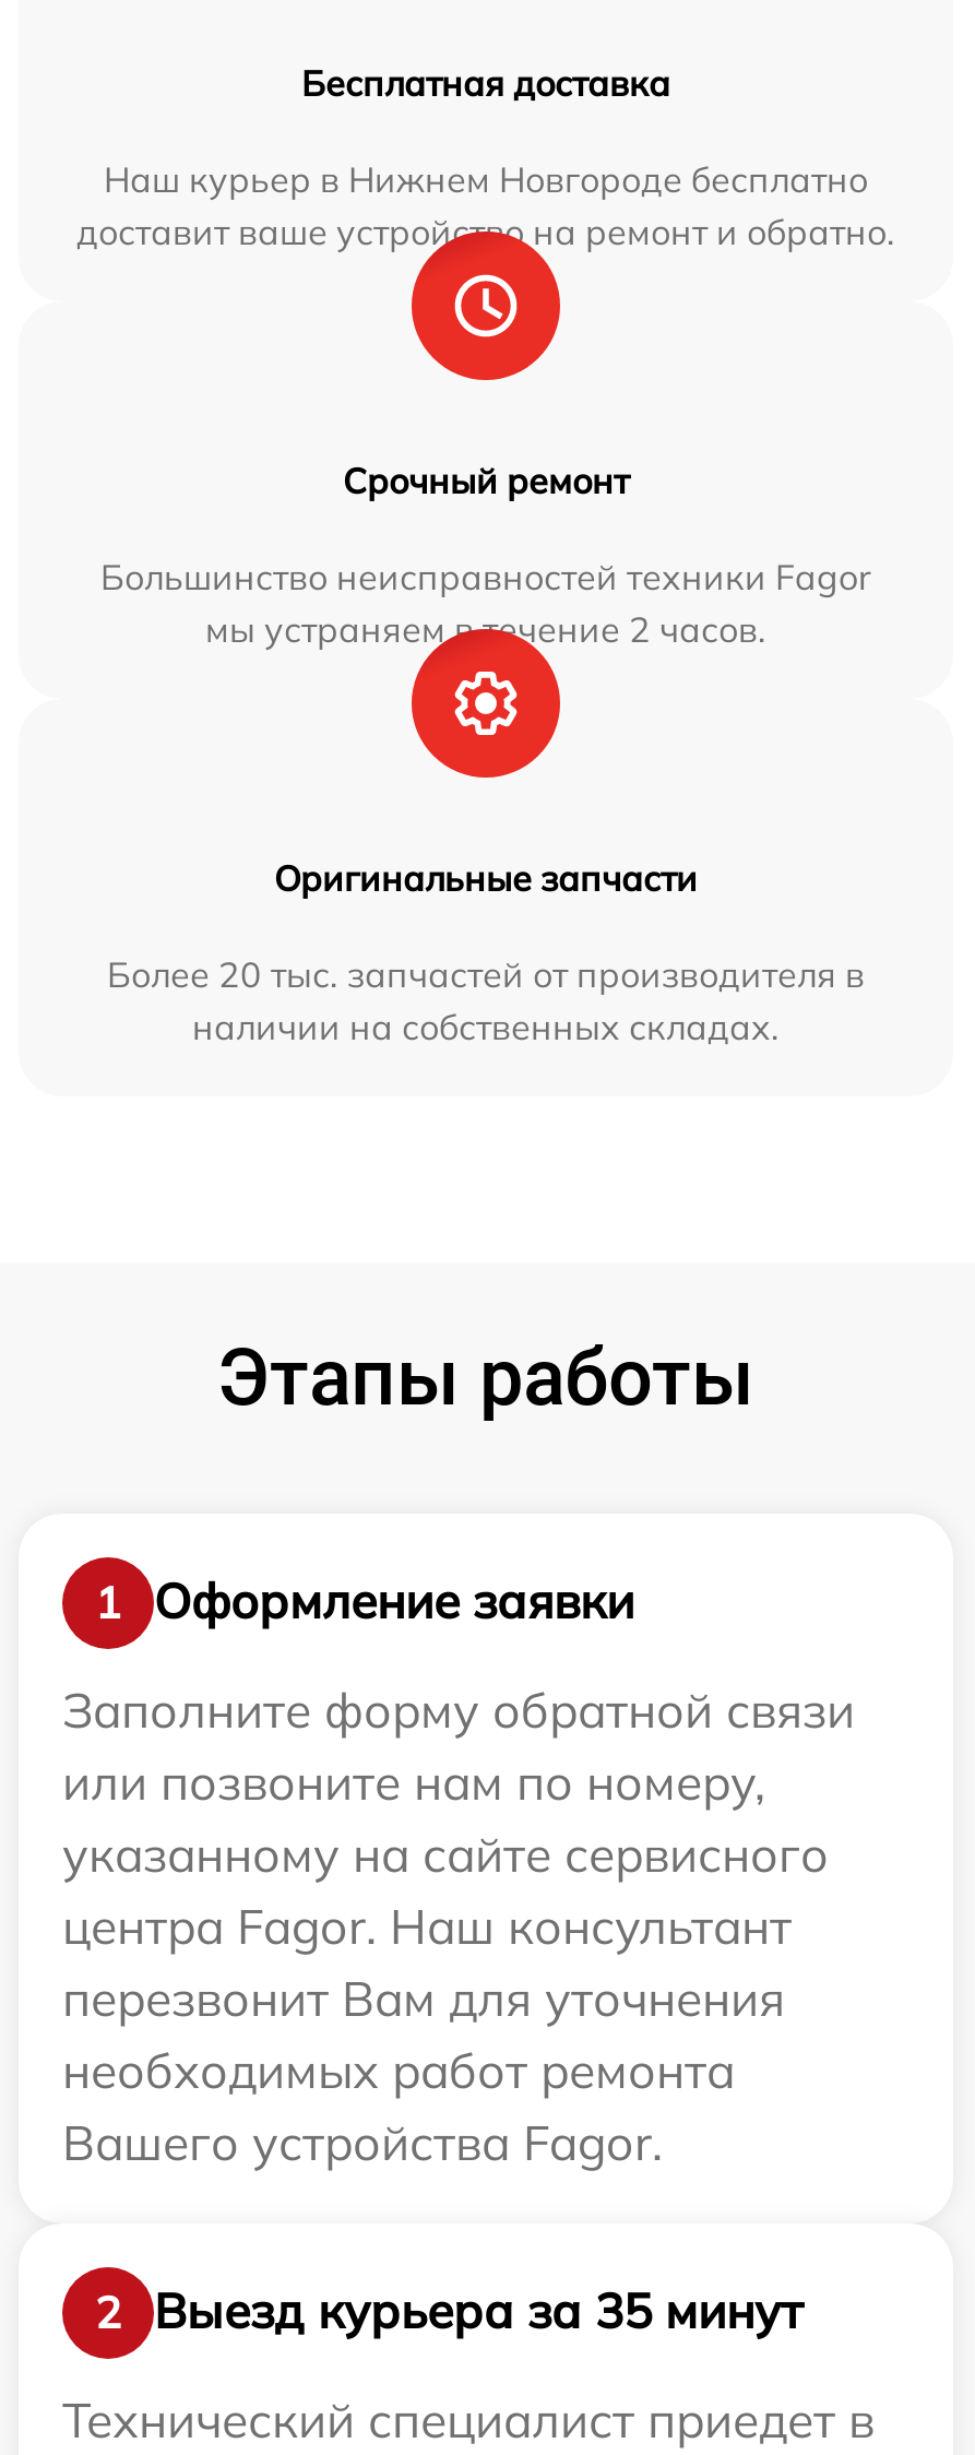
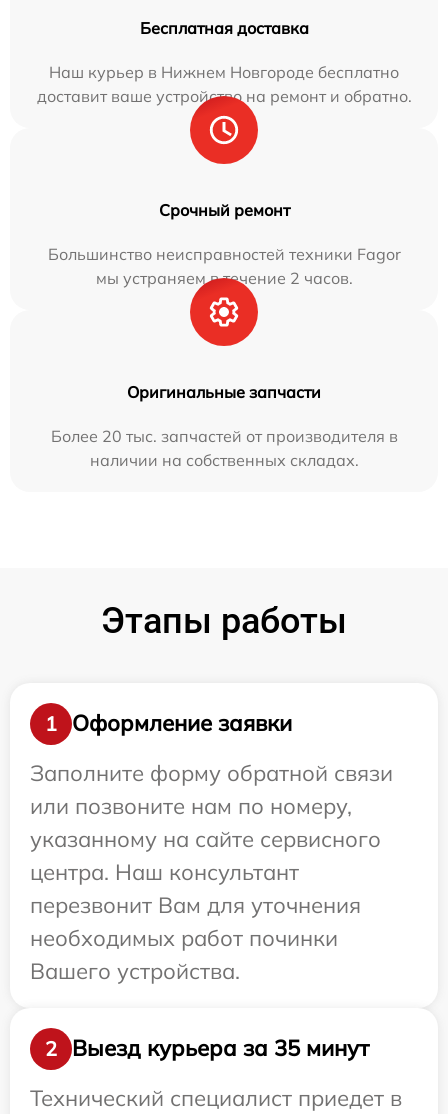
- центра Fagor. Наш консультант
+ центра. Наш консультант

- необходимых работ ремонта
- Вашего устройства Fagor.
+ необходимых работ починки
+ Вашего устройства.
